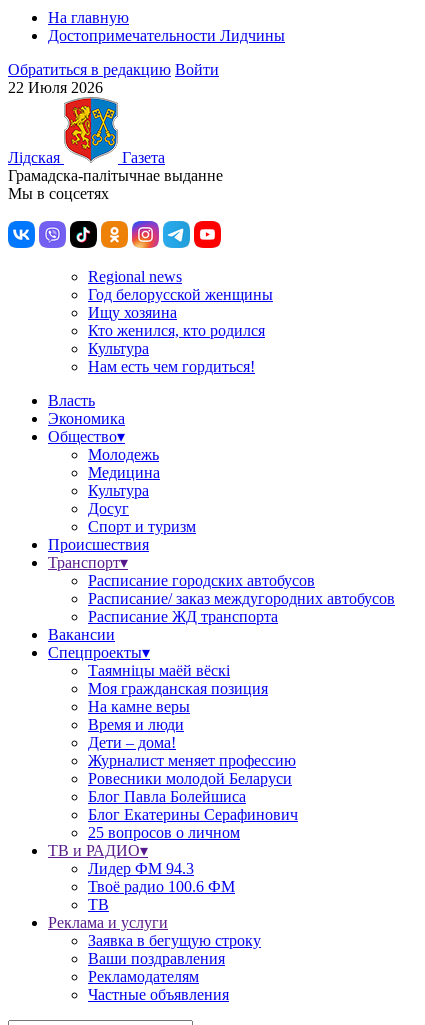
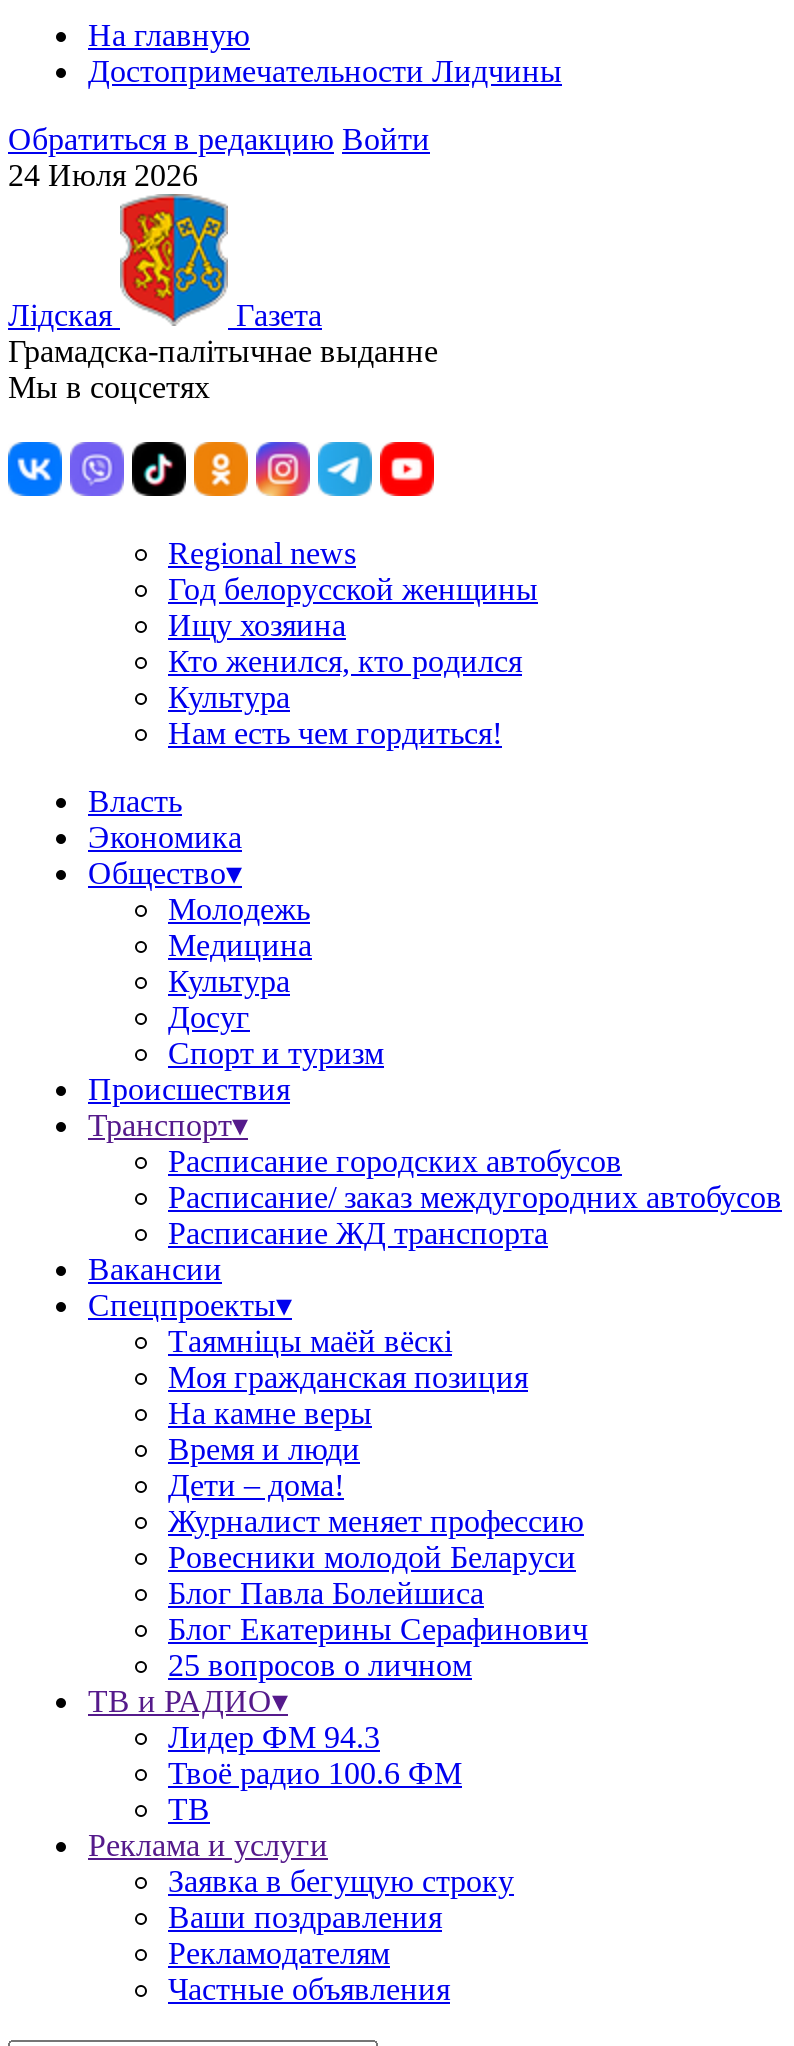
- 22 Июля 2026
+ 24 Июля 2026
